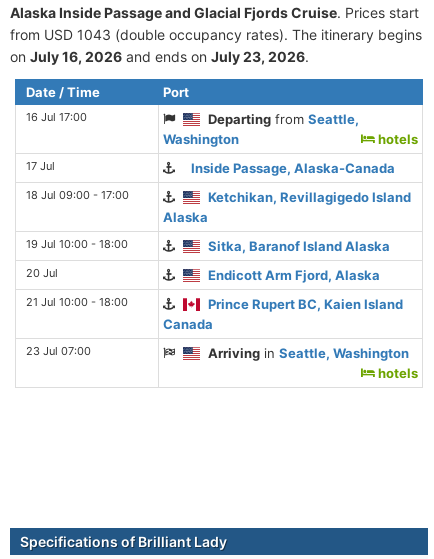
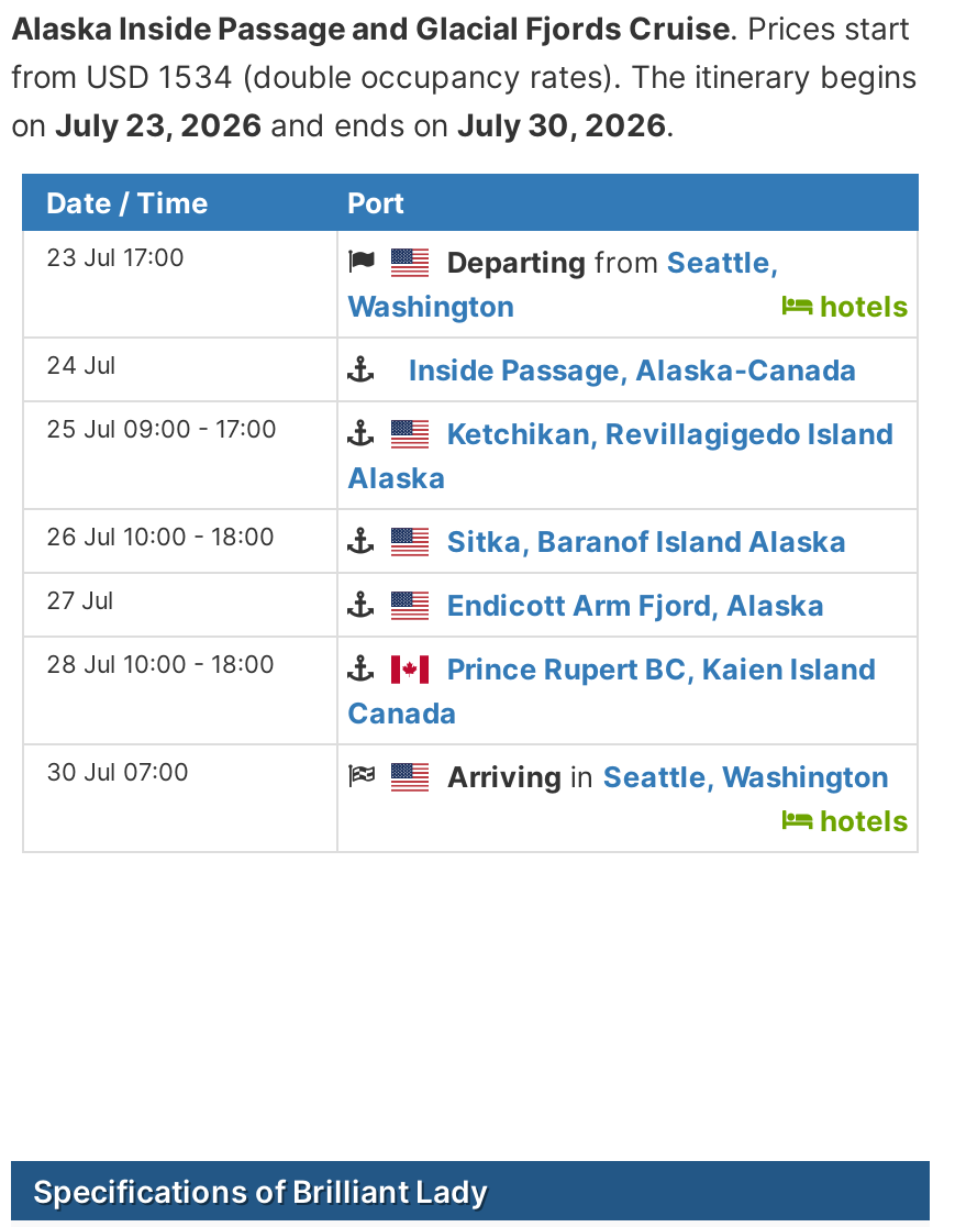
- from USD 1043 (double occupancy rates). The itinerary begins
+ from USD 1534 (double occupancy rates). The itinerary begins

- on July 16, 2026 and ends on July 23, 2026.
+ on July 23, 2026 and ends on July 30, 2026.

- 16 Jul 17:00
+ 23 Jul 17:00

- 17 Jul
+ 24 Jul

- 18 Jul 09:00 - 17:00
+ 25 Jul 09:00 - 17:00

- 19 Jul 10:00 - 18:00
+ 26 Jul 10:00 - 18:00

- 20 Jul
+ 27 Jul

- 21 Jul 10:00 - 18:00
+ 28 Jul 10:00 - 18:00

- 23 Jul 07:00
+ 30 Jul 07:00
